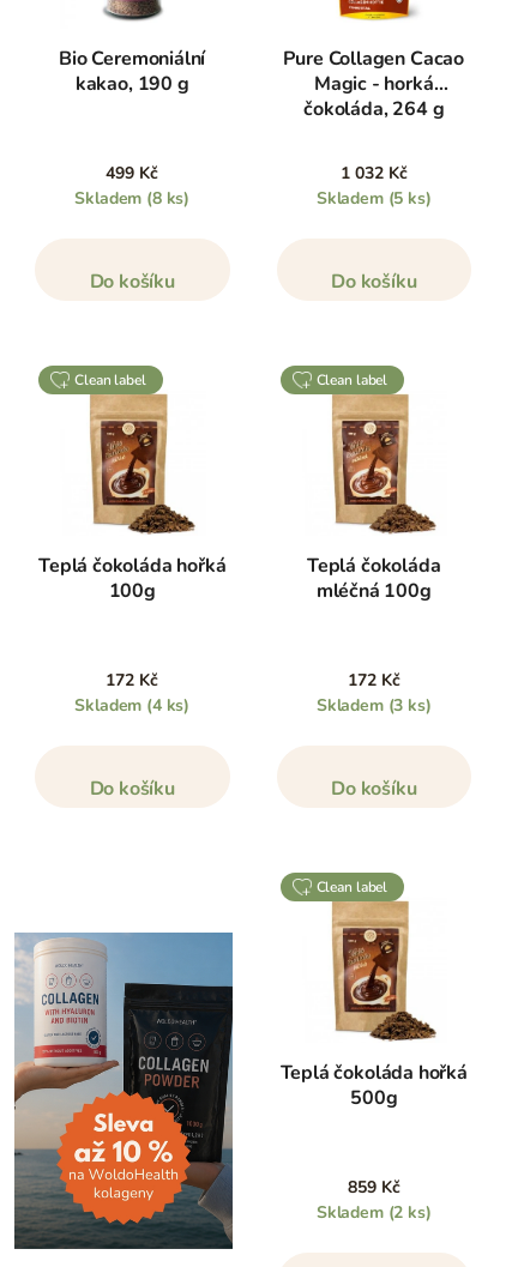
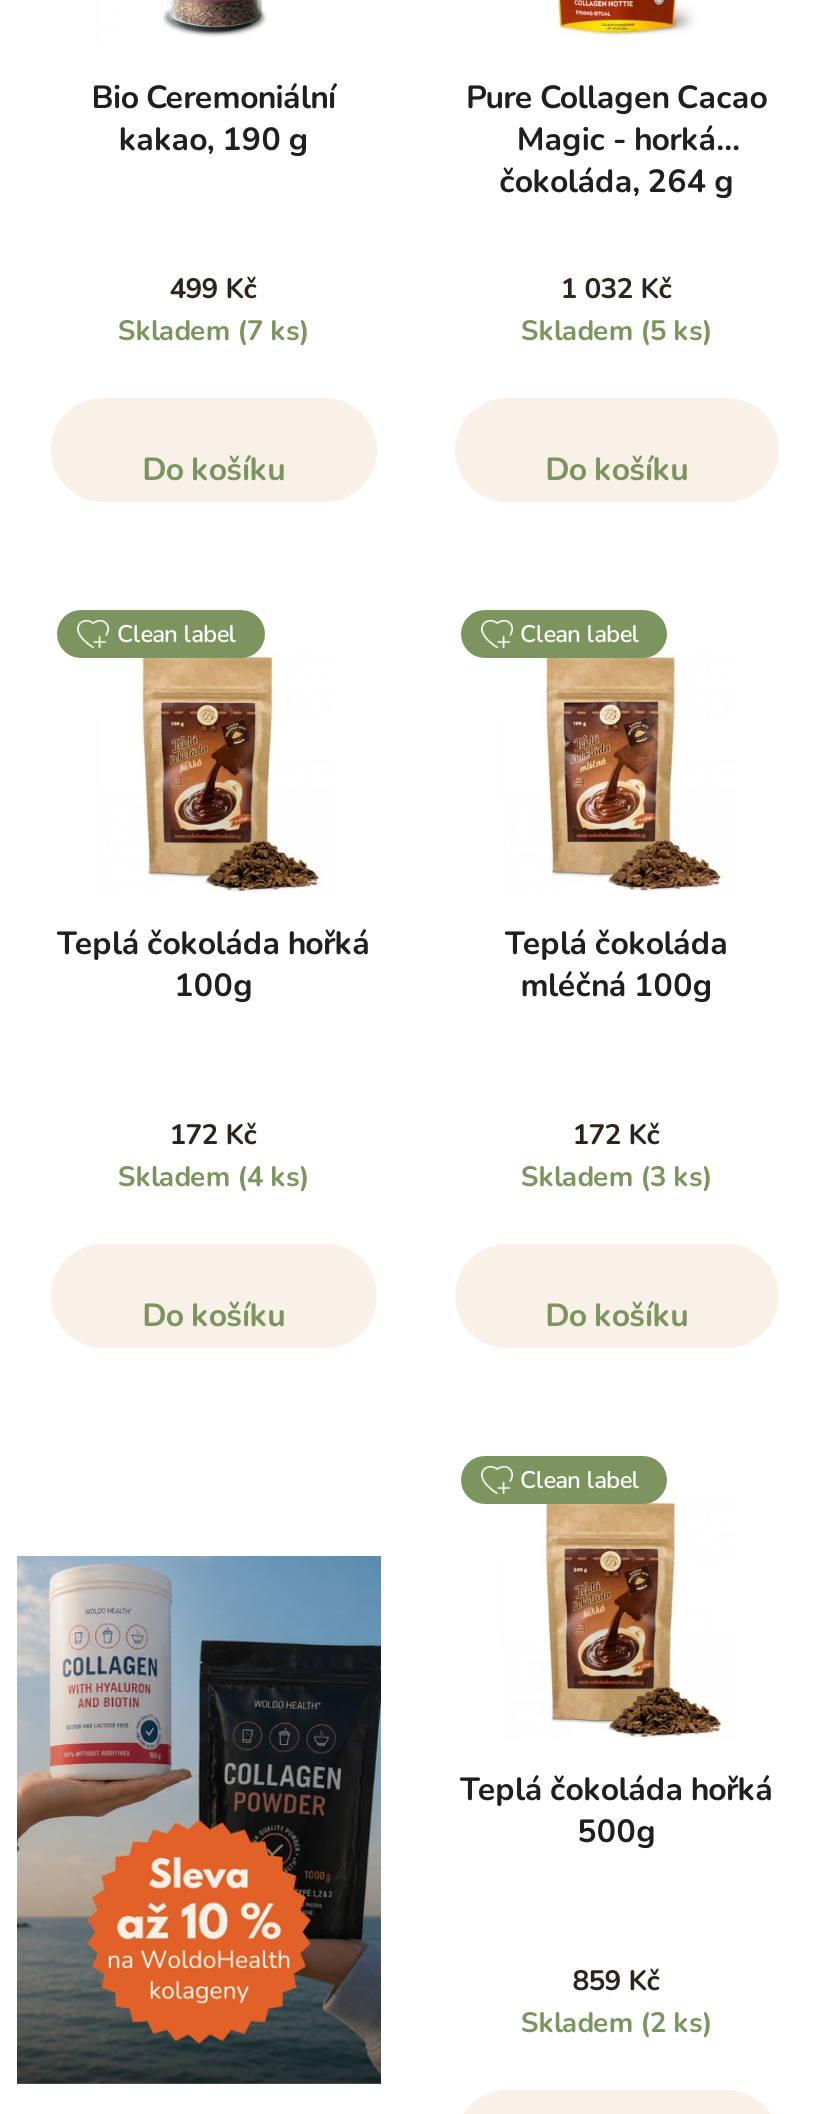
- Skladem (8 ks)
+ Skladem (7 ks)
